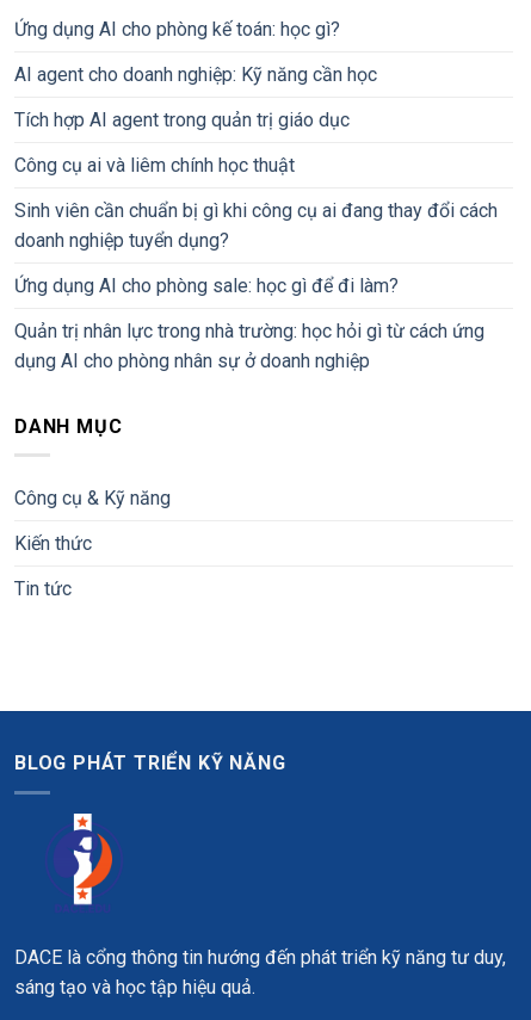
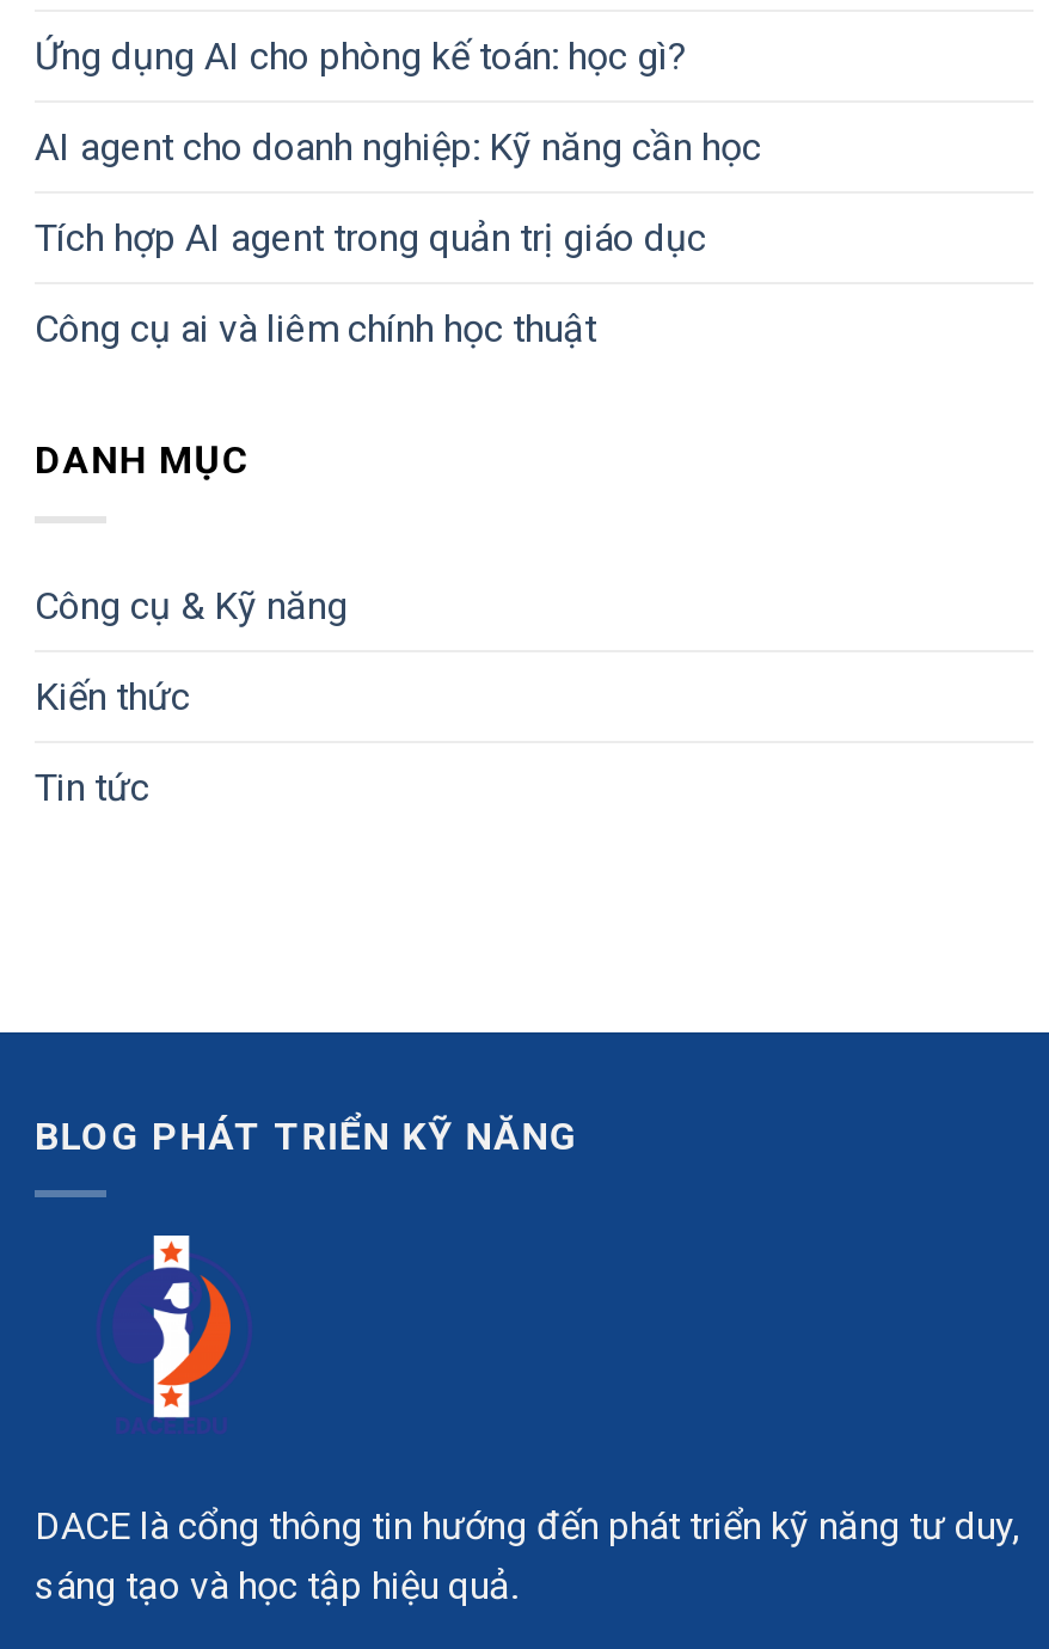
- Sinh viên cần chuẩn bị gì khi công cụ ai đang thay đổi cách
- doanh nghiệp tuyển dụng?
- Ứng dụng AI cho phòng sale: học gì để đi làm?
- Quản trị nhân lực trong nhà trường: học hỏi gì từ cách ứng
- dụng AI cho phòng nhân sự ở doanh nghiệp
